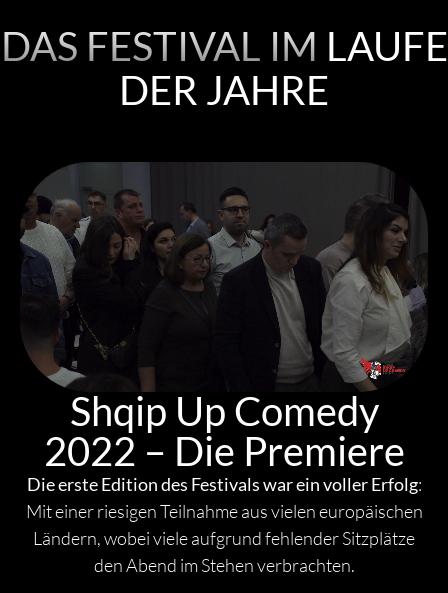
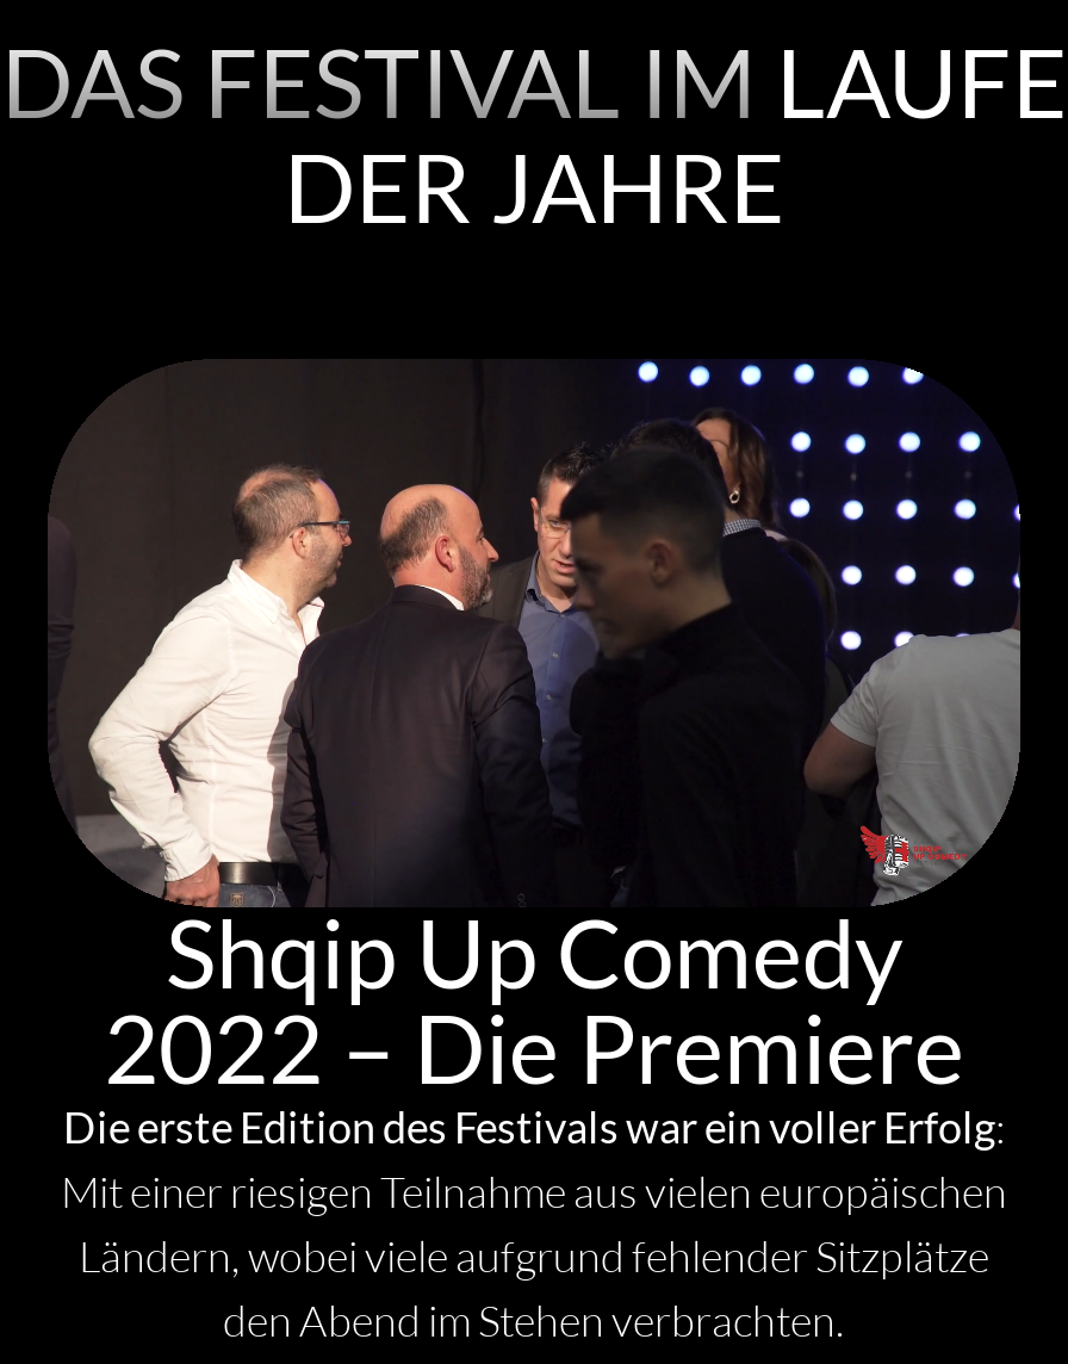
- [image]
+ [image]
